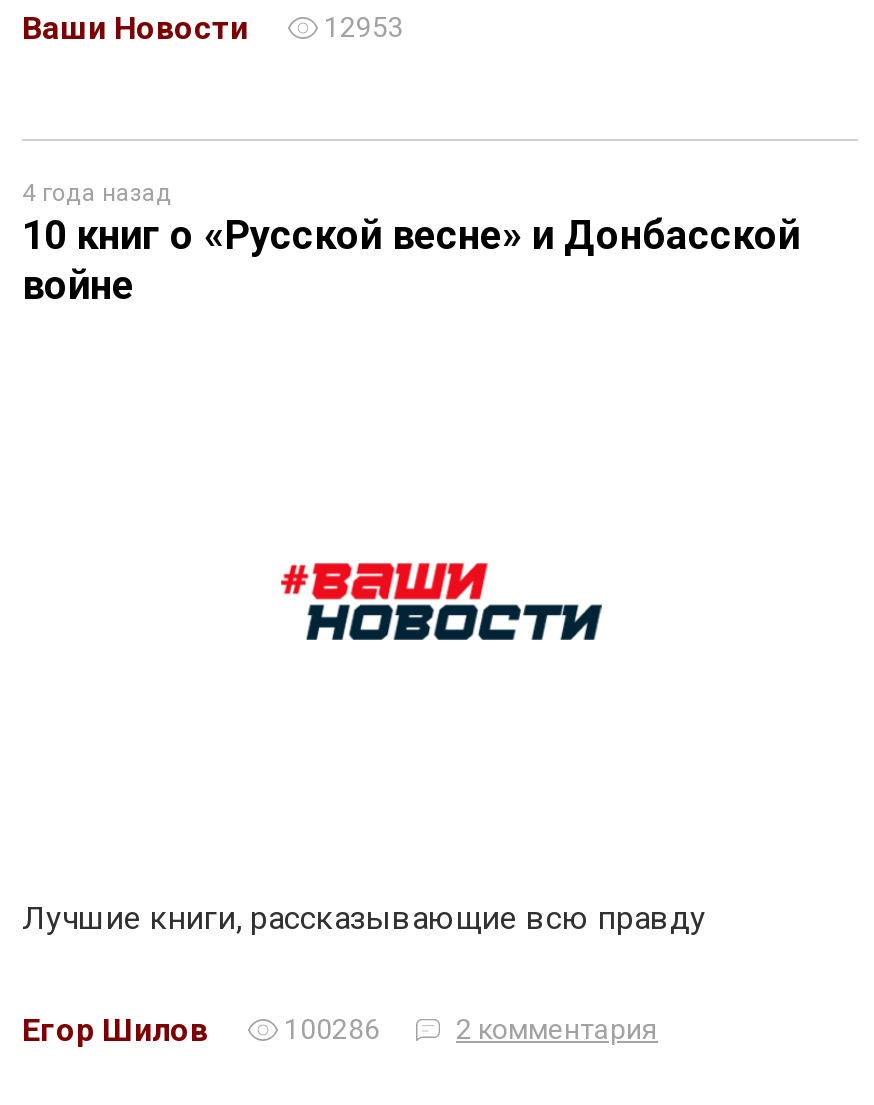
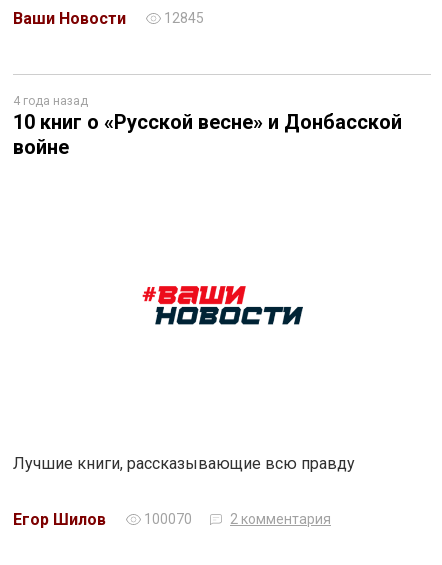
- 12953
+ 12845

- 100286
+ 100070
